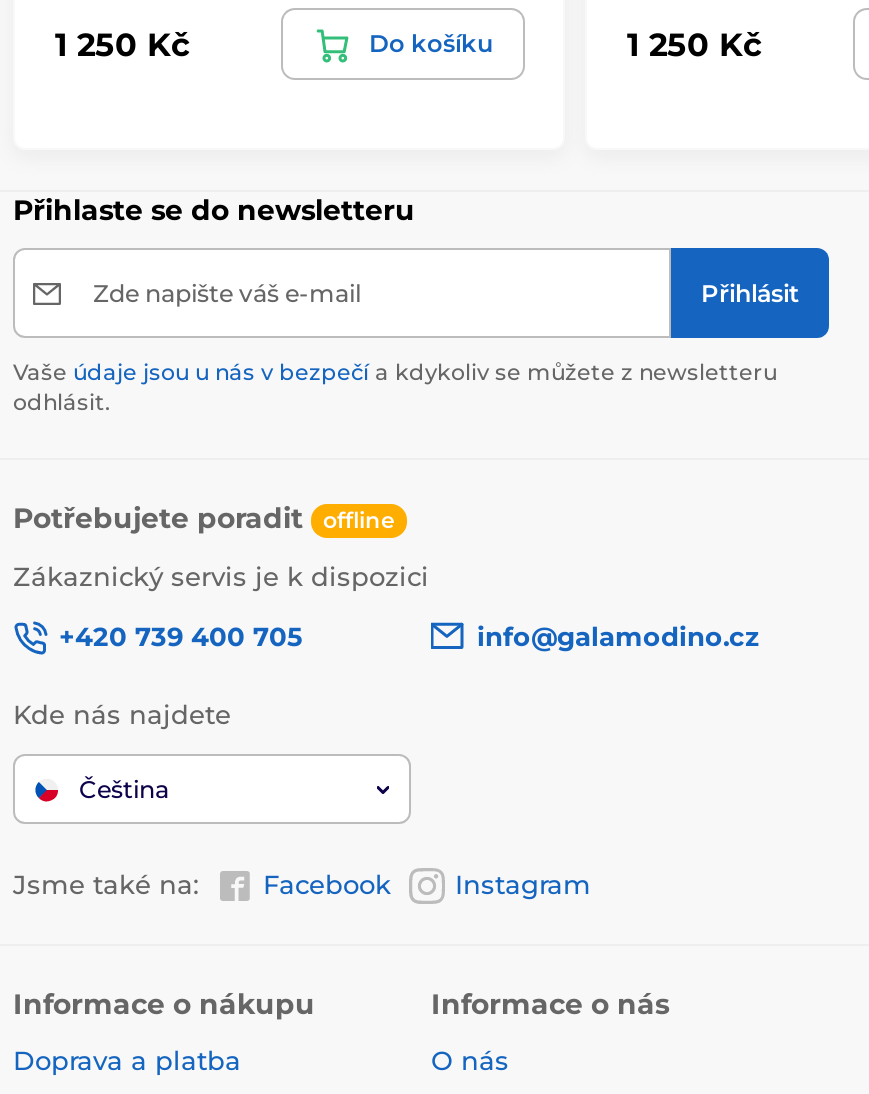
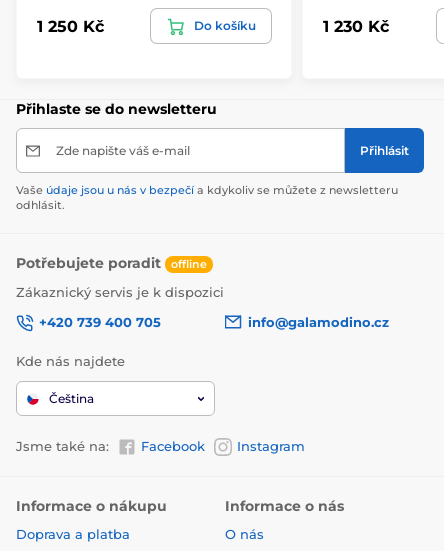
- 1 250 Kč
+ 1 230 Kč
